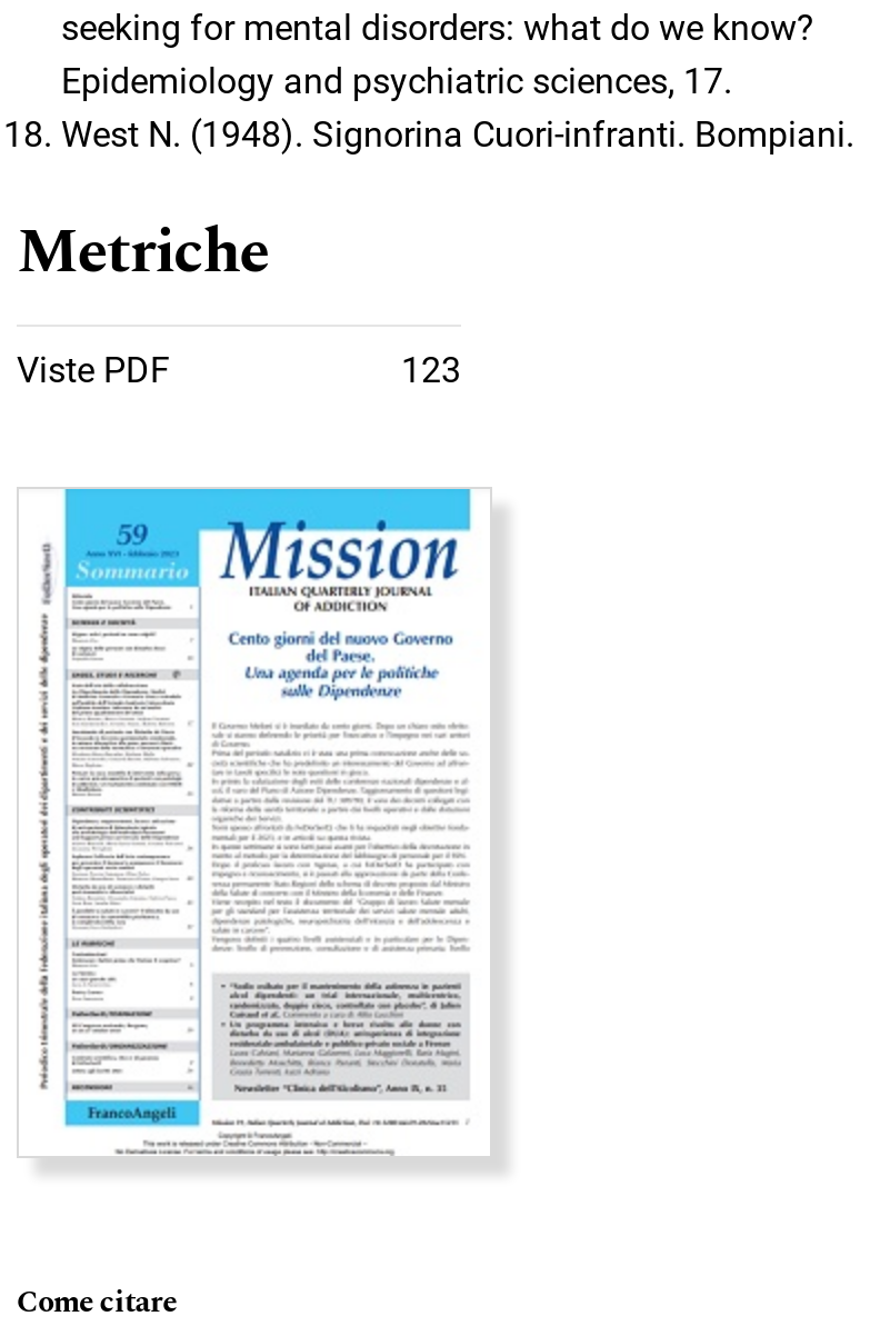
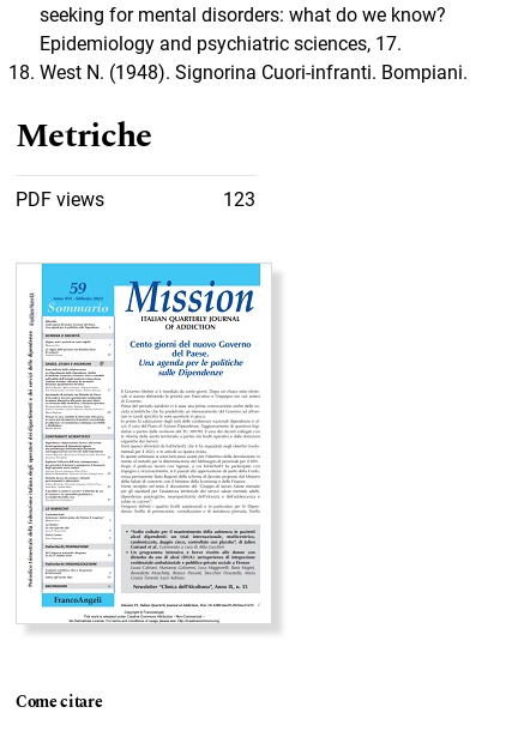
- Viste PDF
+ PDF views
